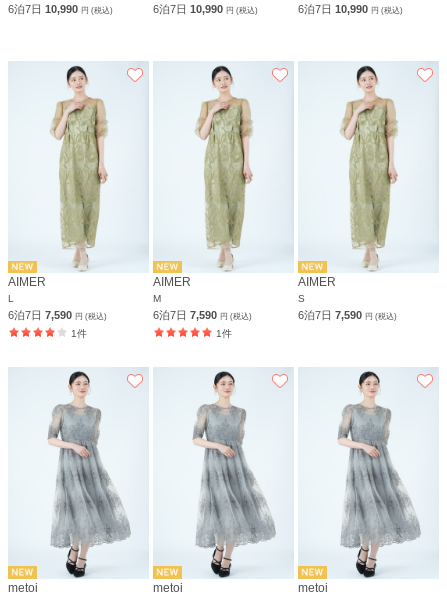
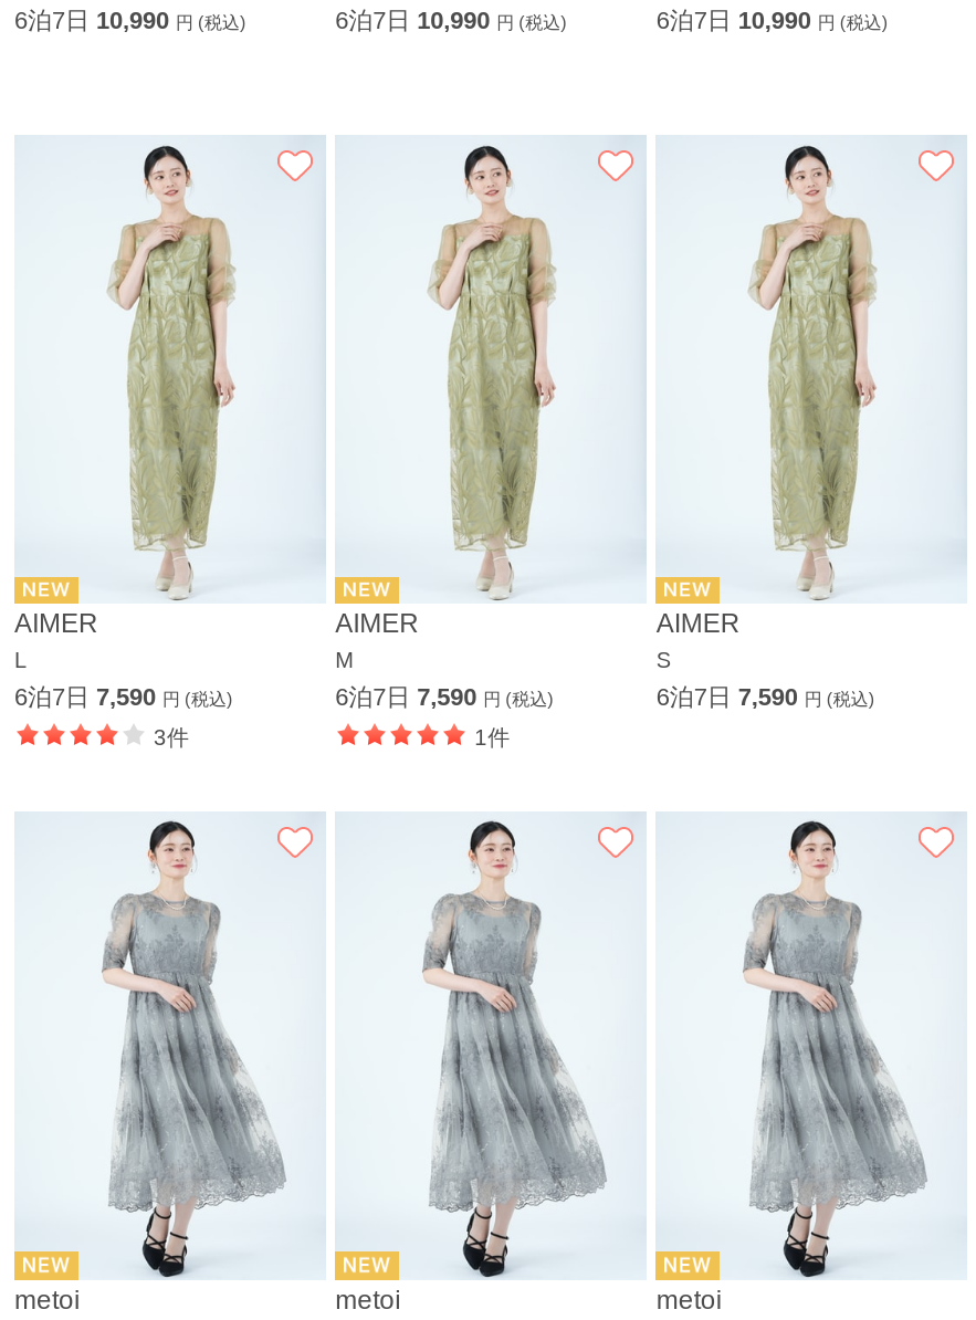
- 1件
+ 3件
